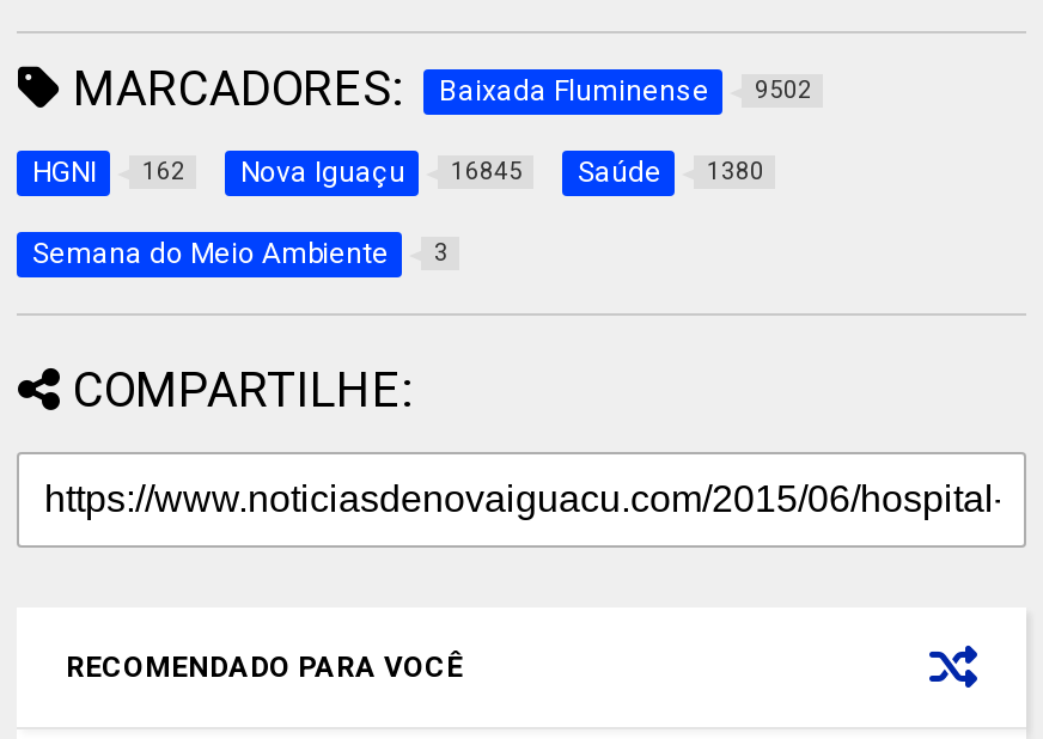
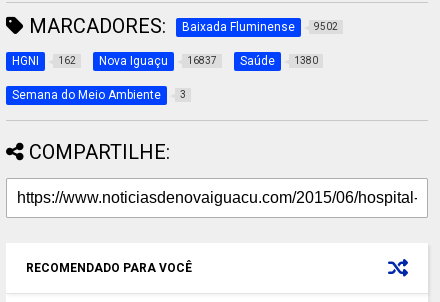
- Nova Iguaçu 16845
+ Nova Iguaçu 16837
